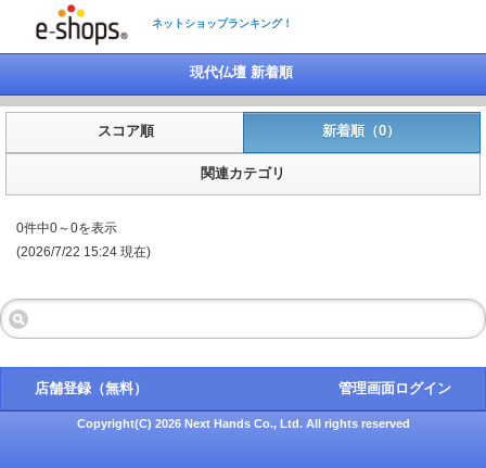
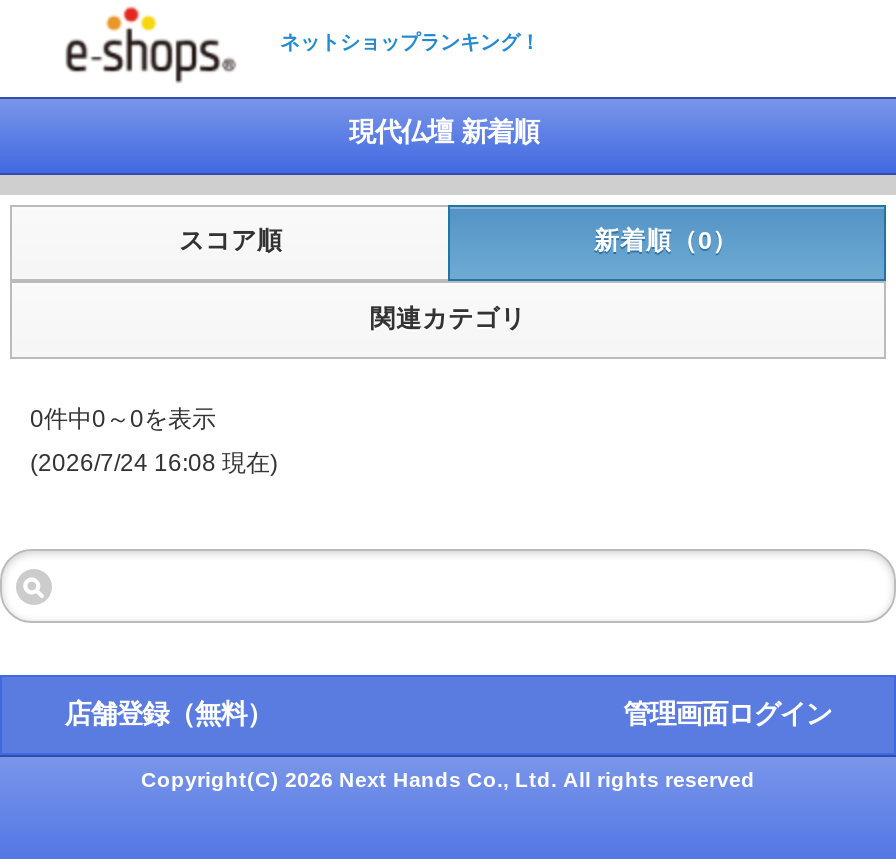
- (2026/7/22 15:24 現在)
+ (2026/7/24 16:08 現在)
